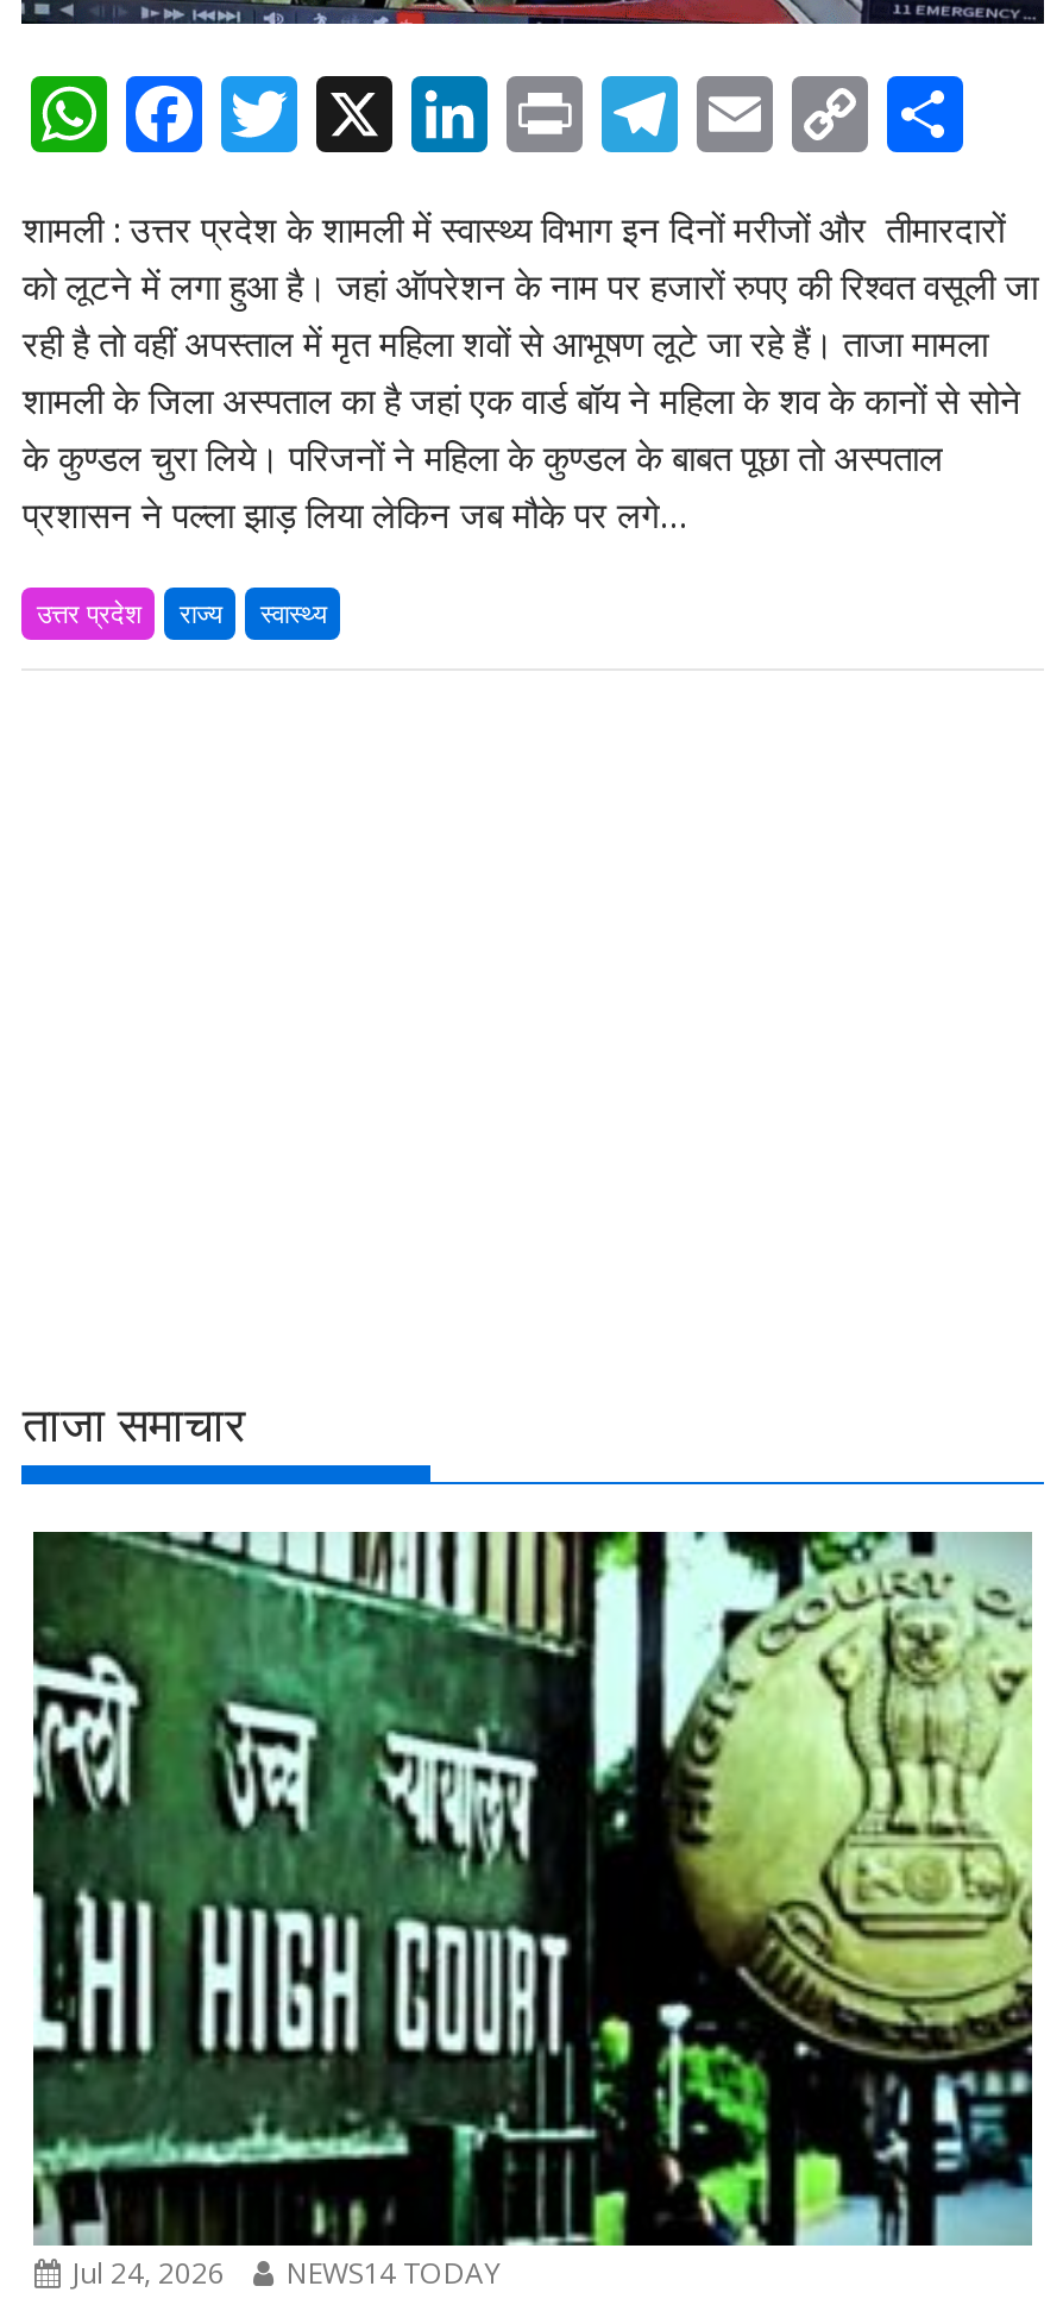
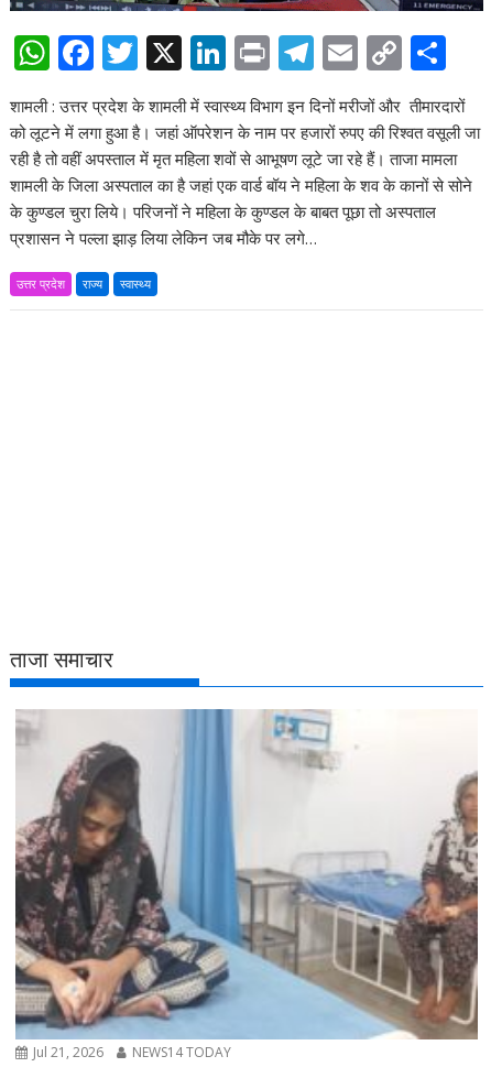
- [image]
- Jul 24, 2026 NEWS14 TODAY
+ [image]
+ Jul 21, 2026 NEWS14 TODAY
